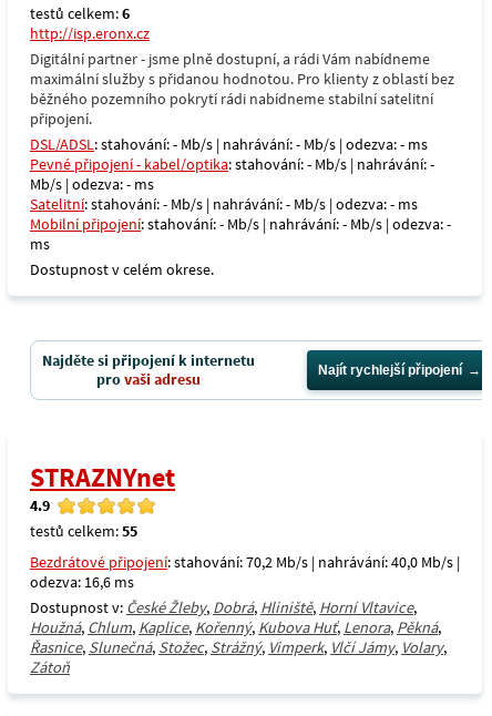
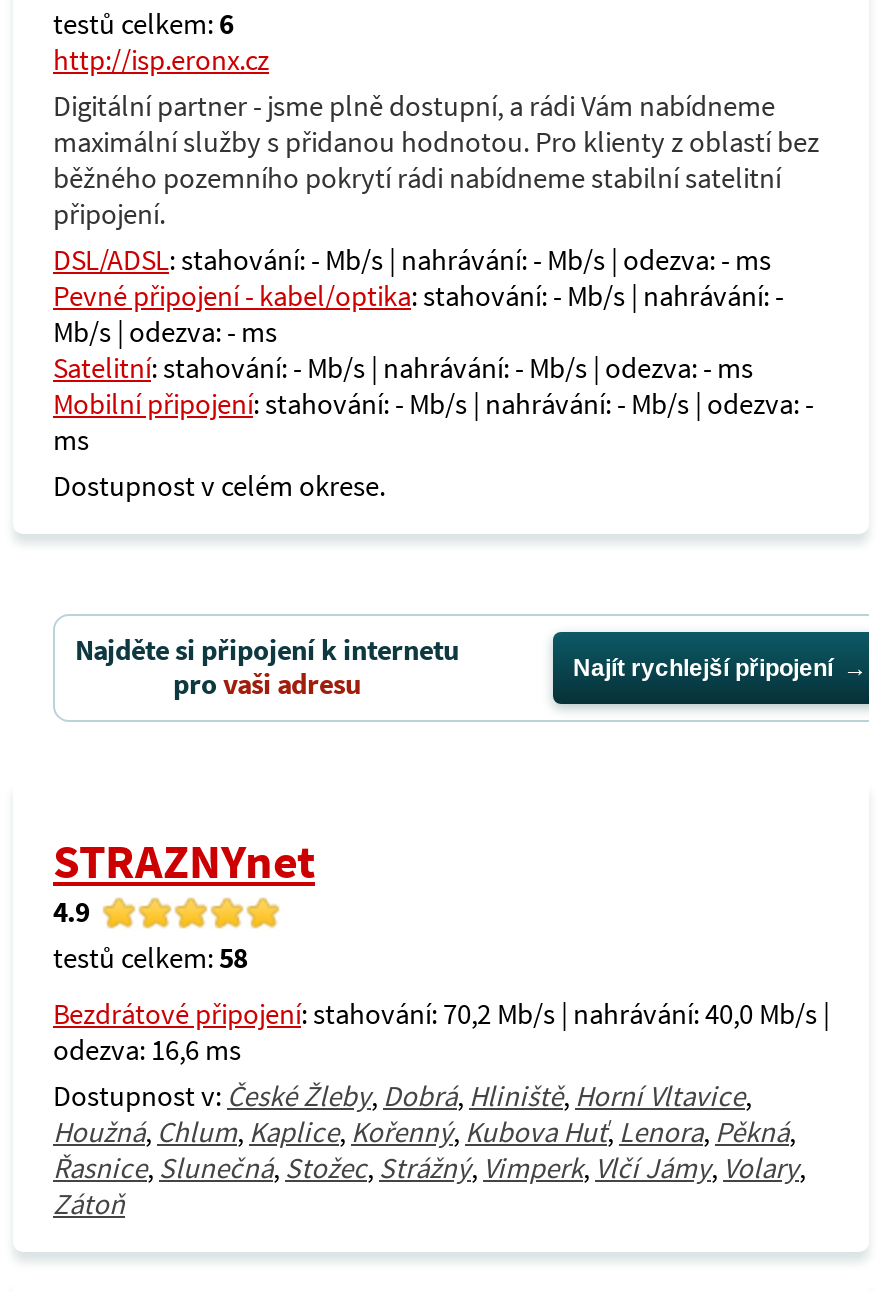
- testů celkem: 55
+ testů celkem: 58
